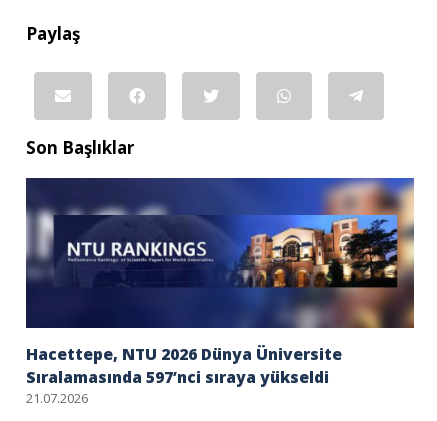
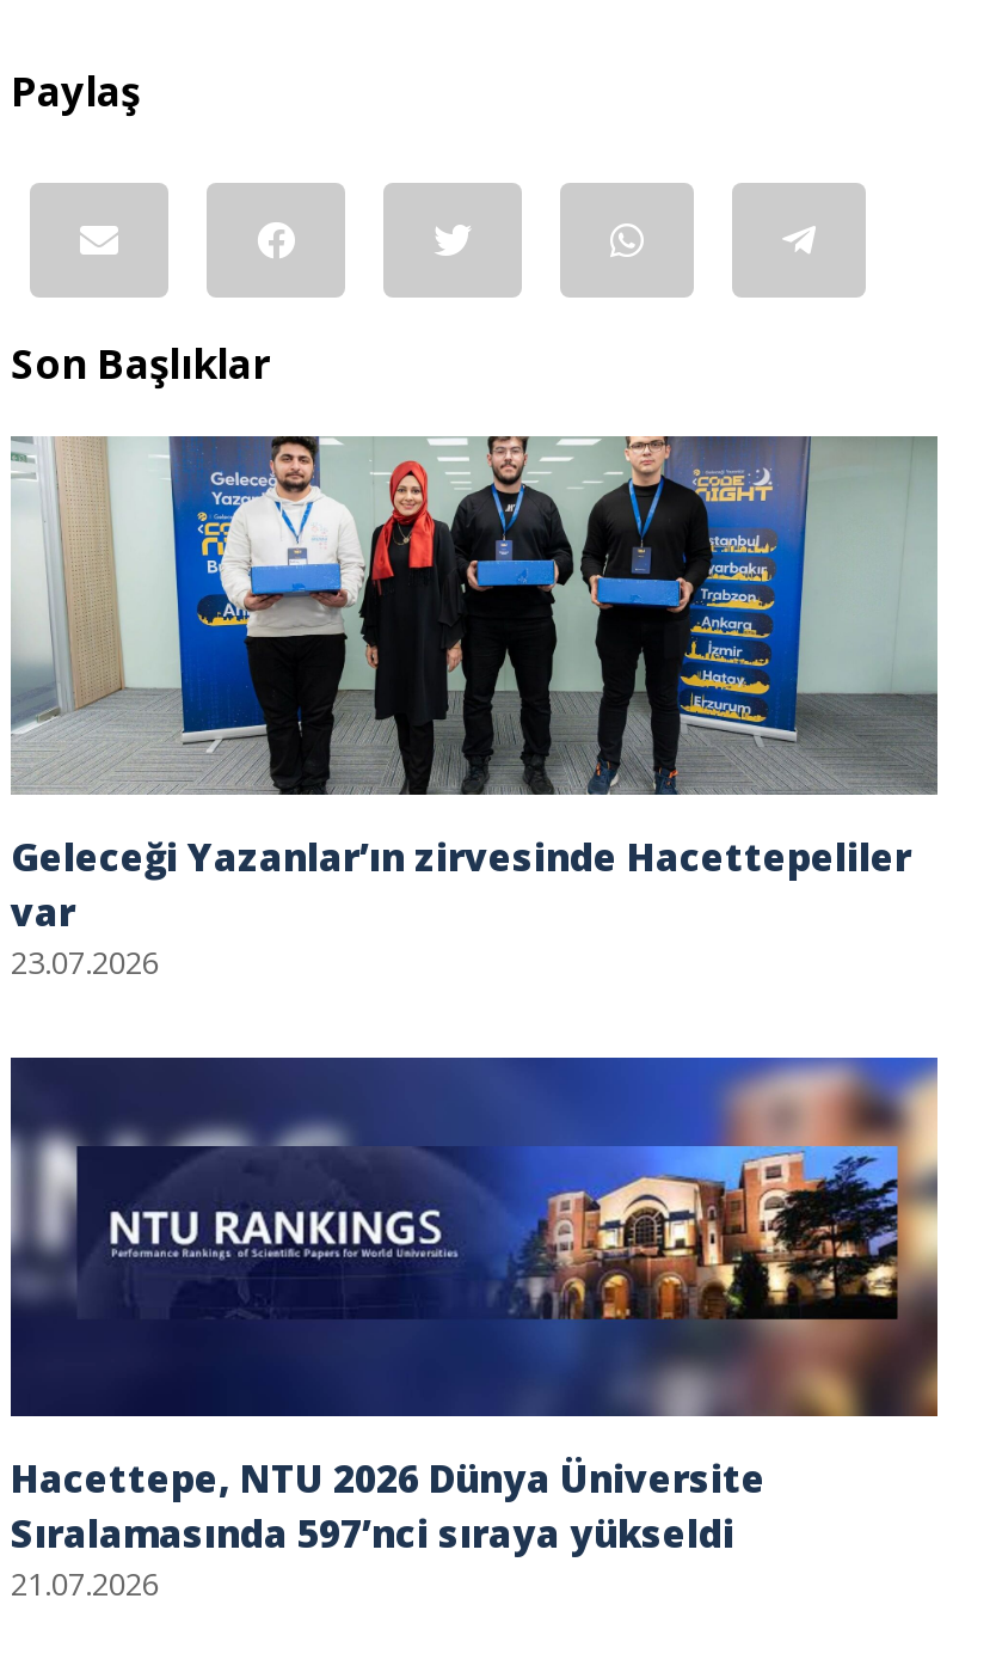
+ [image]
+ Geleceği Yazanlar’ın zirvesinde Hacettepeliler
+ var
+ 23.07.2026
